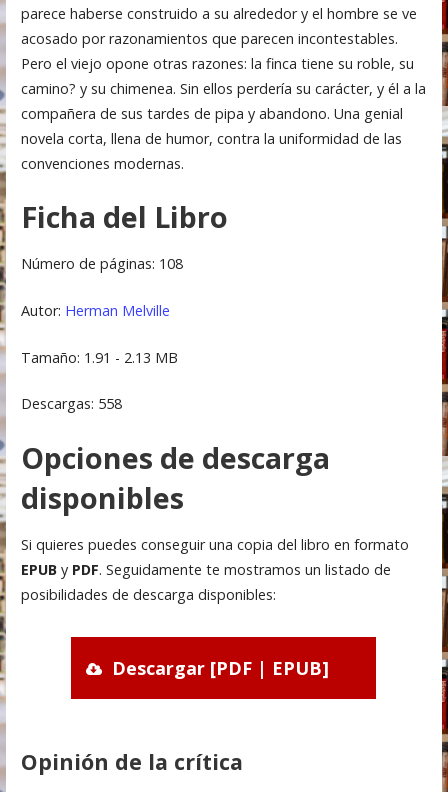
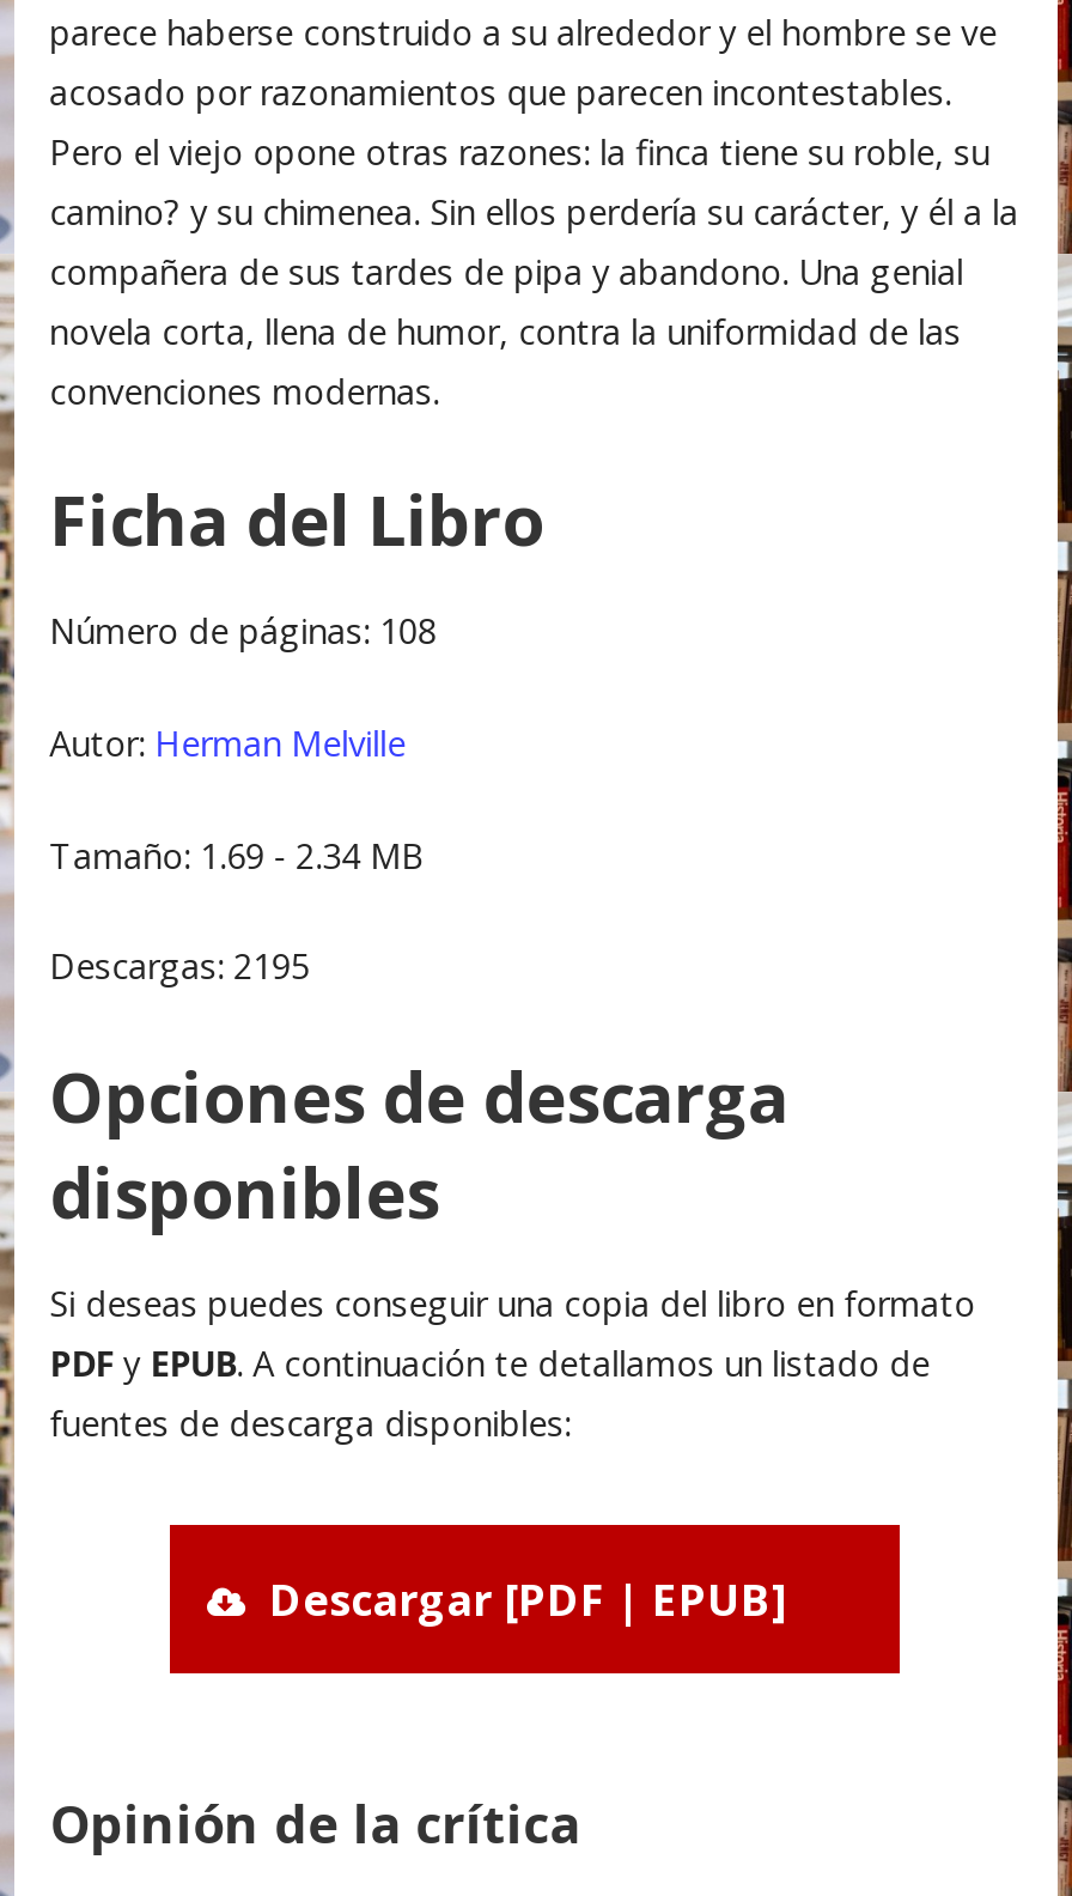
- Tamaño: 1.91 - 2.13 MB
+ Tamaño: 1.69 - 2.34 MB

- Descargas: 558
+ Descargas: 2195

- Si quieres puedes conseguir una copia del libro en formato
- EPUB y PDF. Seguidamente te mostramos un listado de
- posibilidades de descarga disponibles:
+ Si deseas puedes conseguir una copia del libro en formato
+ PDF y EPUB. A continuación te detallamos un listado de
+ fuentes de descarga disponibles:
